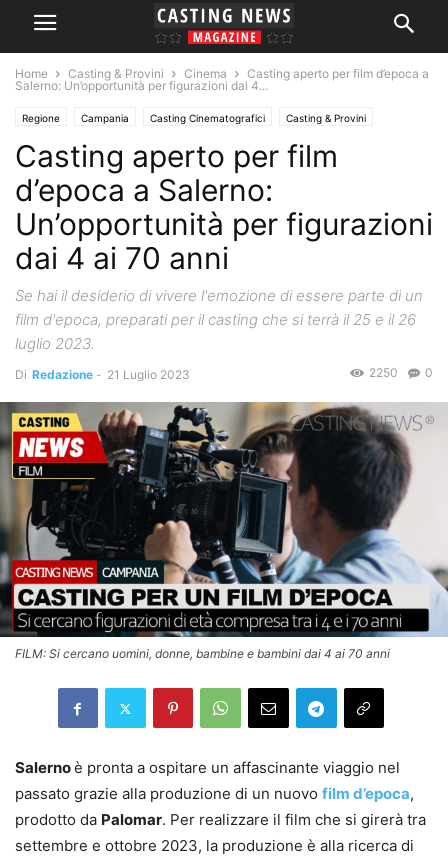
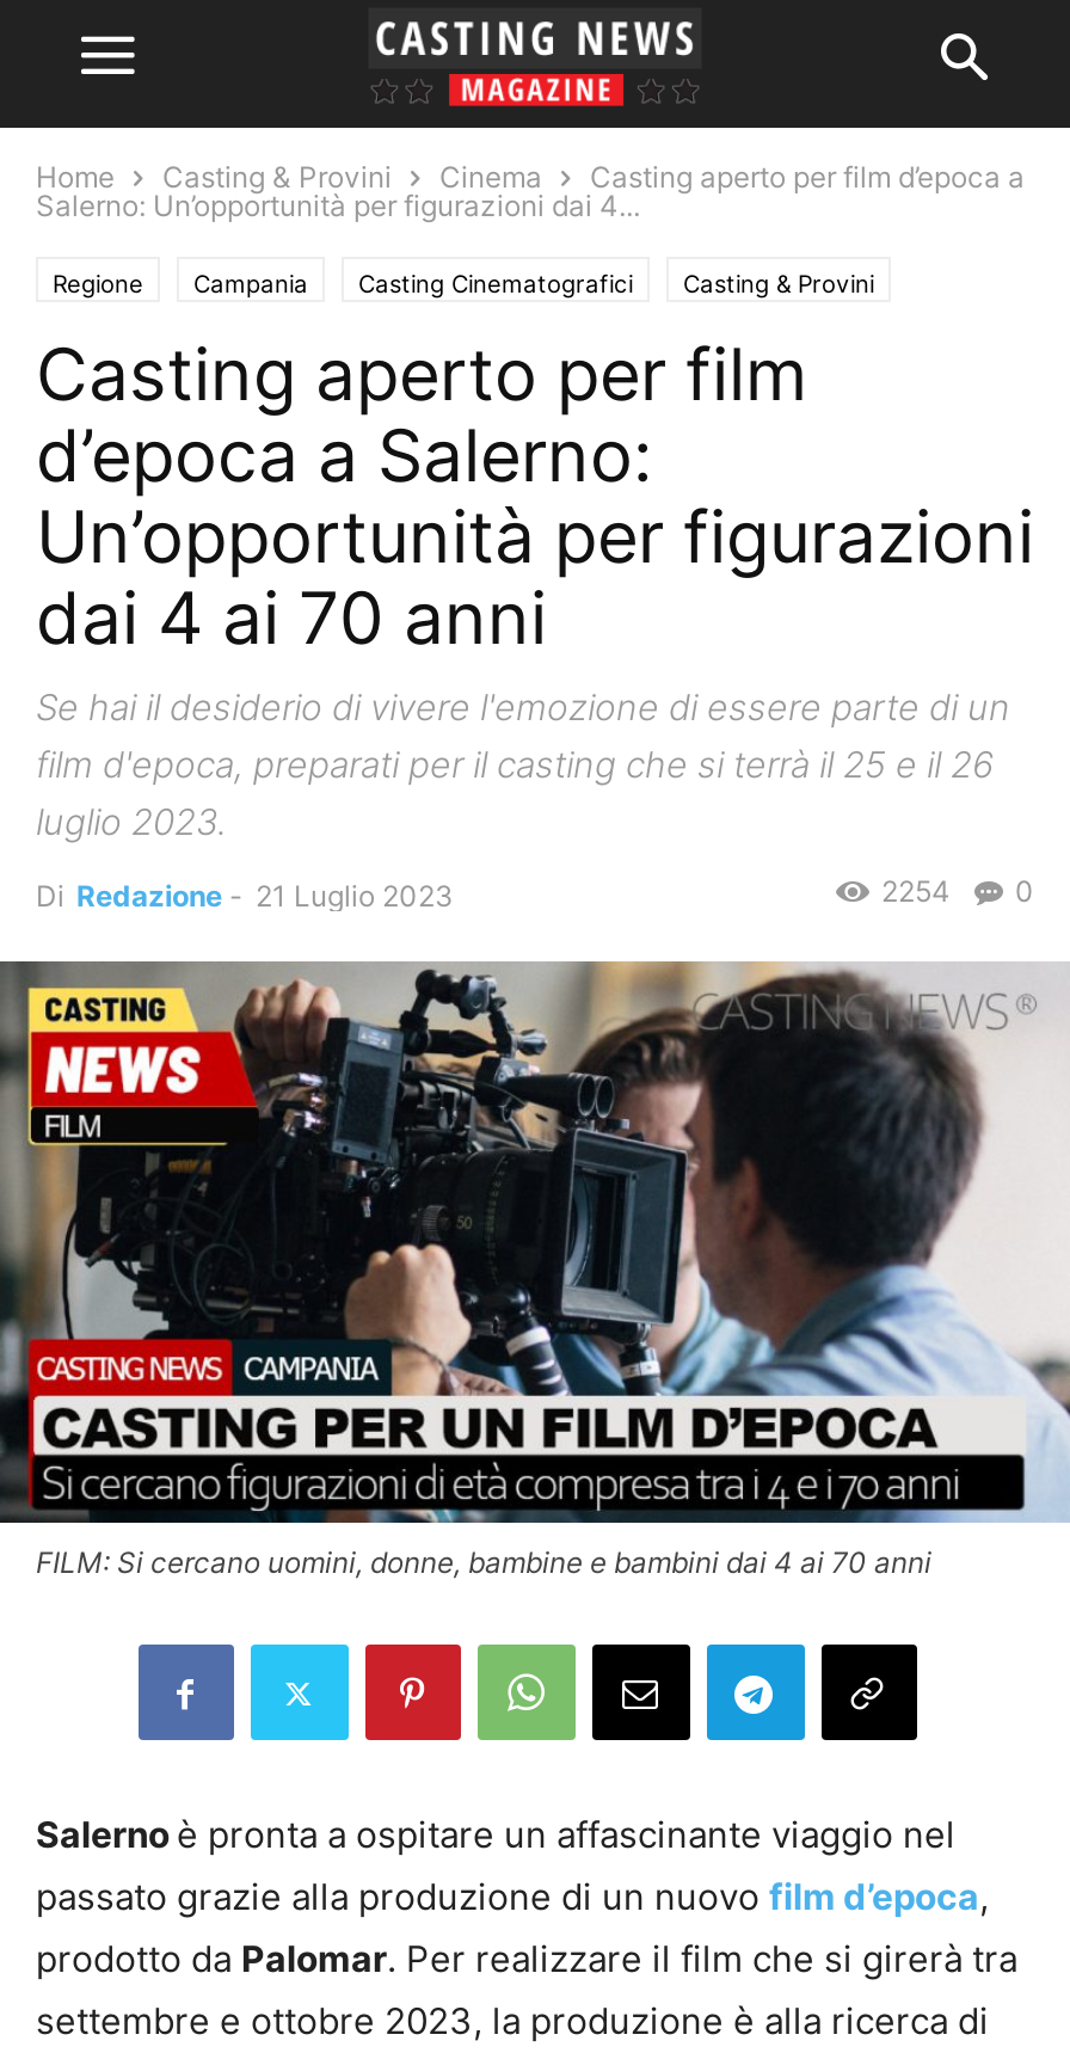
- 2250 0
+ 2254 0
